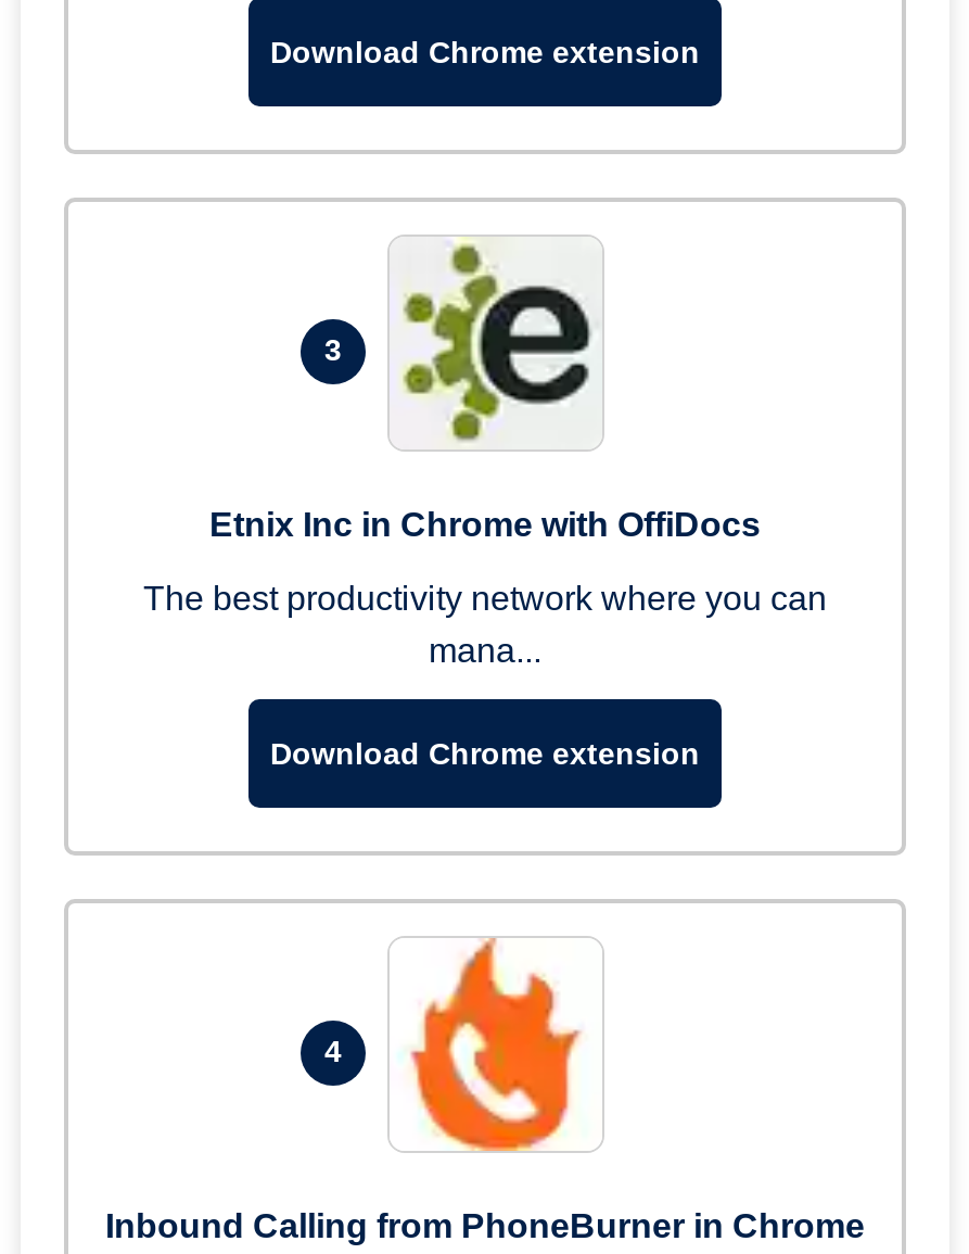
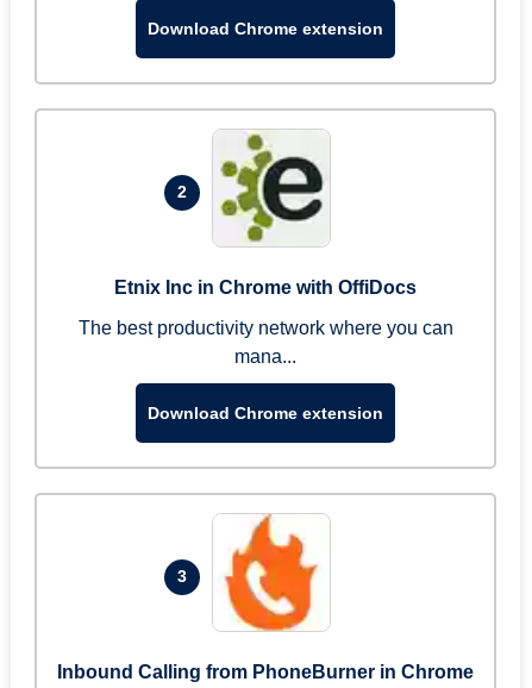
- 3
+ 2

- 4
+ 3
